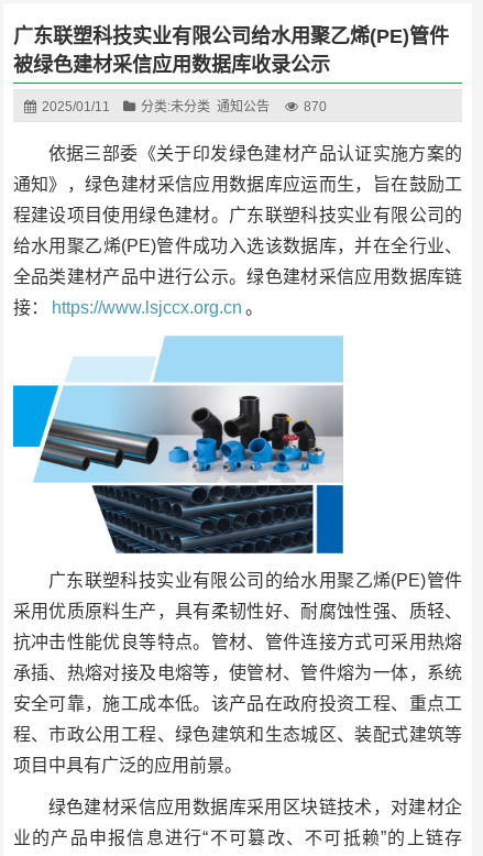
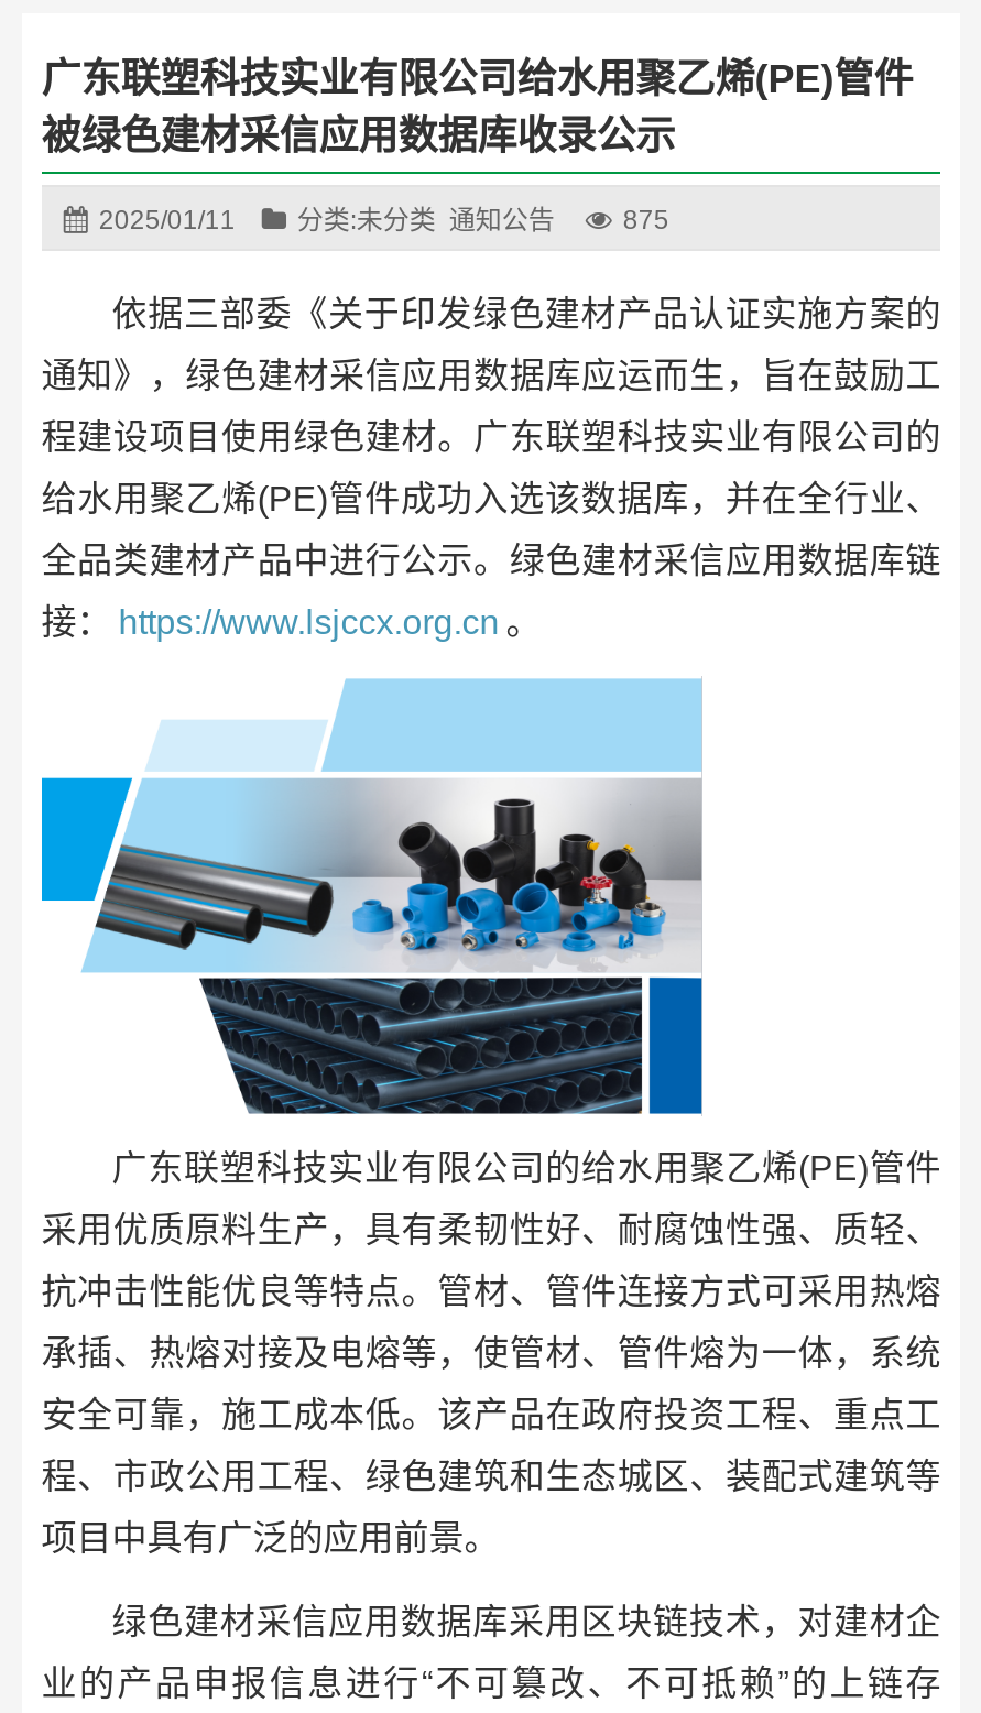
- 870
+ 875
